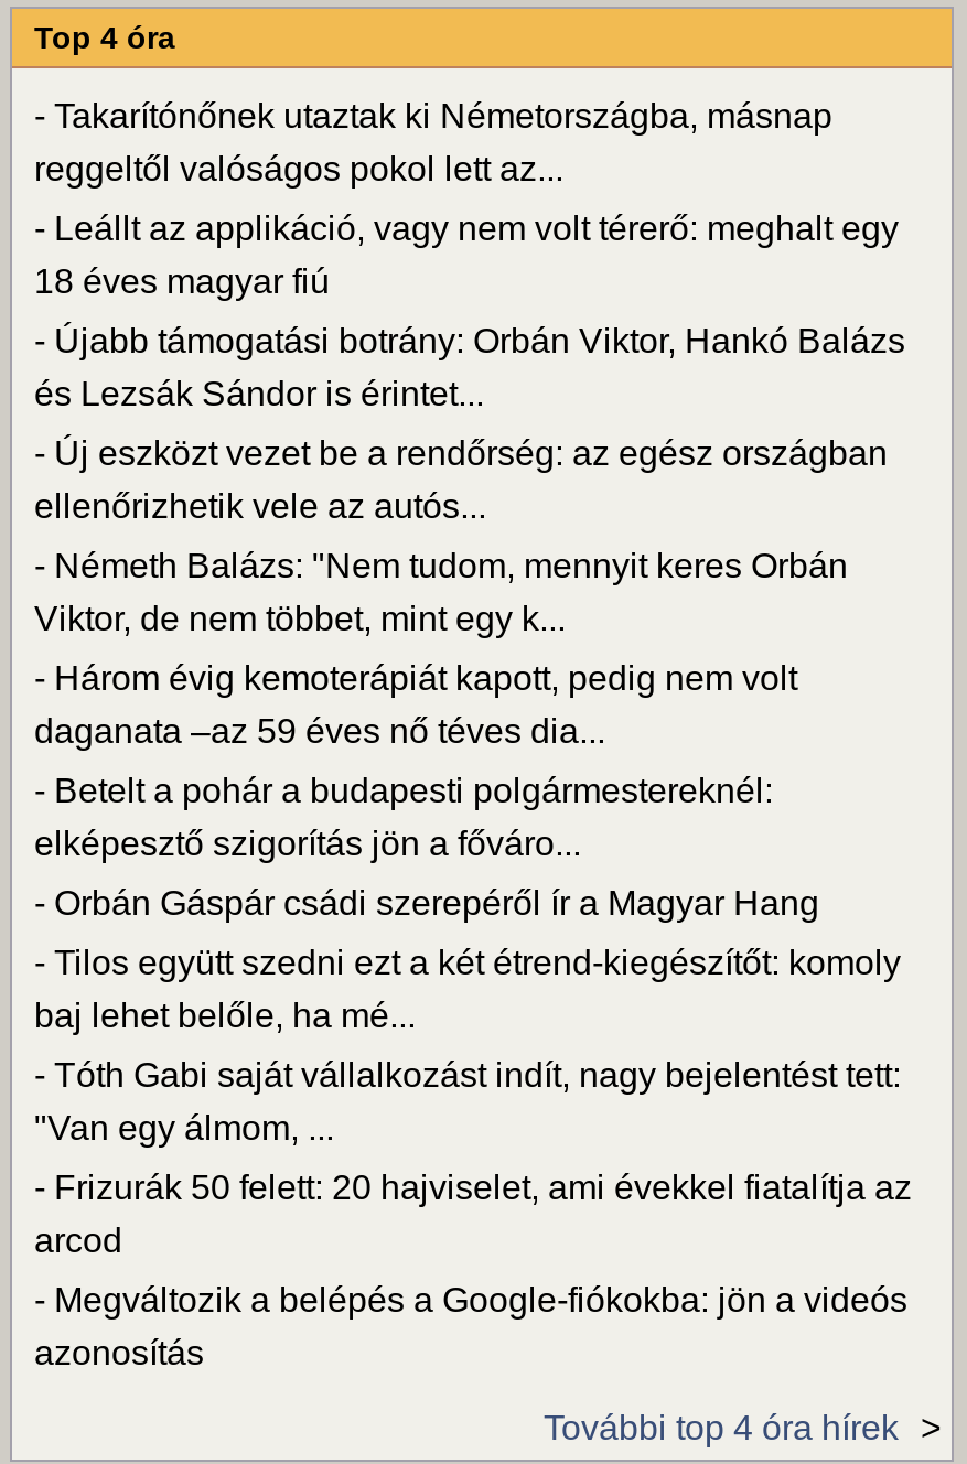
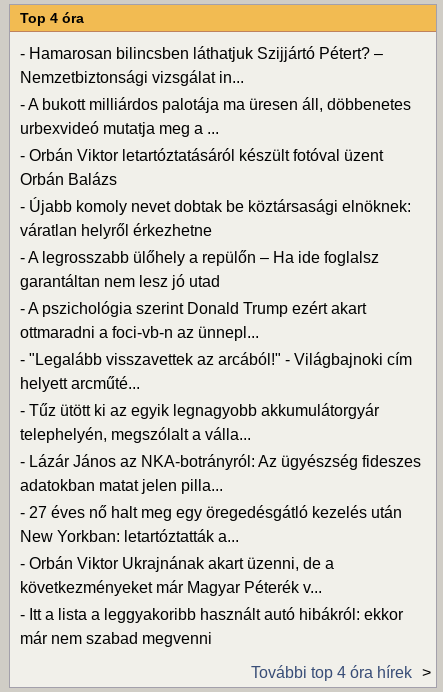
- - Takarítónőnek utaztak ki Németországba, másnap
- reggeltől valóságos pokol lett az...
+ - Hamarosan bilincsben láthatjuk Szijjártó Pétert? –
+ Nemzetbiztonsági vizsgálat in...

- - Leállt az applikáció, vagy nem volt térerő: meghalt egy
- 18 éves magyar fiú
+ - A bukott milliárdos palotája ma üresen áll, döbbenetes
+ urbexvideó mutatja meg a ...

- - Újabb támogatási botrány: Orbán Viktor, Hankó Balázs
- és Lezsák Sándor is érintet...
+ - Orbán Viktor letartóztatásáról készült fotóval üzent
+ Orbán Balázs

- - Új eszközt vezet be a rendőrség: az egész országban
- ellenőrizhetik vele az autós...
+ - Újabb komoly nevet dobtak be köztársasági elnöknek:
+ váratlan helyről érkezhetne

- - Németh Balázs: "Nem tudom, mennyit keres Orbán
- Viktor, de nem többet, mint egy k...
+ - A legrosszabb ülőhely a repülőn – Ha ide foglalsz
+ garantáltan nem lesz jó utad

- - Három évig kemoterápiát kapott, pedig nem volt
- daganata –az 59 éves nő téves dia...
+ - A pszichológia szerint Donald Trump ezért akart
+ ottmaradni a foci-vb-n az ünnepl...

- - Betelt a pohár a budapesti polgármestereknél:
- elképesztő szigorítás jön a főváro...
+ - "Legalább visszavettek az arcából!" - Világbajnoki cím
+ helyett arcműté...

- - Orbán Gáspár csádi szerepéről ír a Magyar Hang
+ - Tűz ütött ki az egyik legnagyobb akkumulátorgyár
+ telephelyén, megszólalt a válla...

- - Tilos együtt szedni ezt a két étrend-kiegészítőt: komoly
- baj lehet belőle, ha mé...
+ - Lázár János az NKA-botrányról: Az ügyészség fideszes
+ adatokban matat jelen pilla...

- - Tóth Gabi saját vállalkozást indít, nagy bejelentést tett:
- "Van egy álmom, ...
+ - 27 éves nő halt meg egy öregedésgátló kezelés után
+ New Yorkban: letartóztatták a...

- - Frizurák 50 felett: 20 hajviselet, ami évekkel fiatalítja az
- arcod
+ - Orbán Viktor Ukrajnának akart üzenni, de a
+ következményeket már Magyar Péterék v...

- - Megváltozik a belépés a Google-fiókokba: jön a videós
- azonosítás
+ - Itt a lista a leggyakoribb használt autó hibákról: ekkor
+ már nem szabad megvenni
